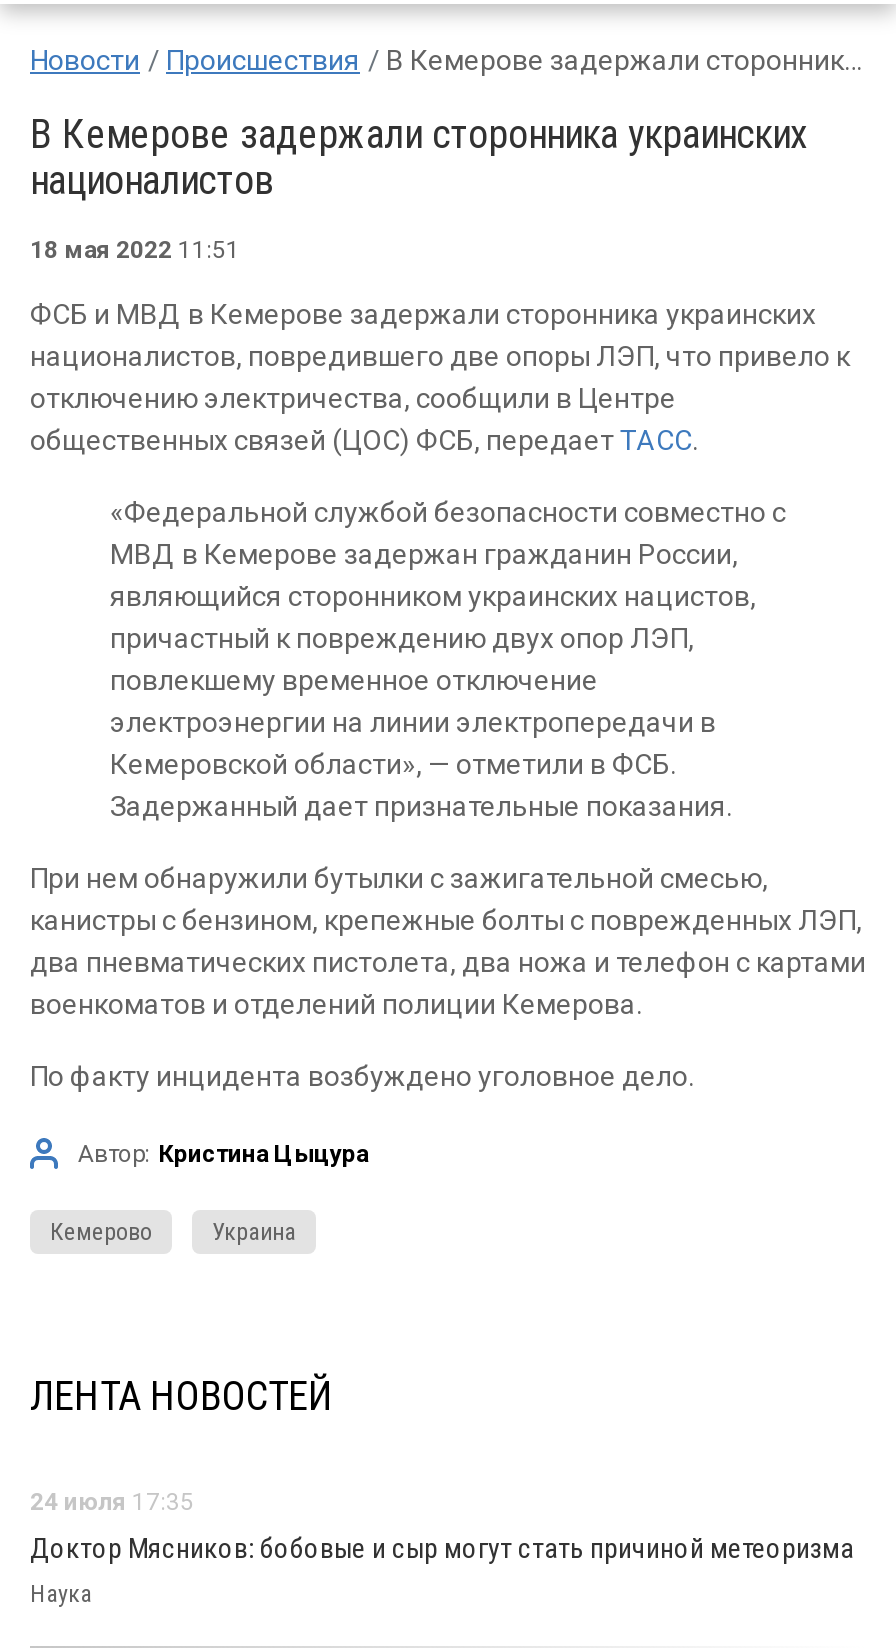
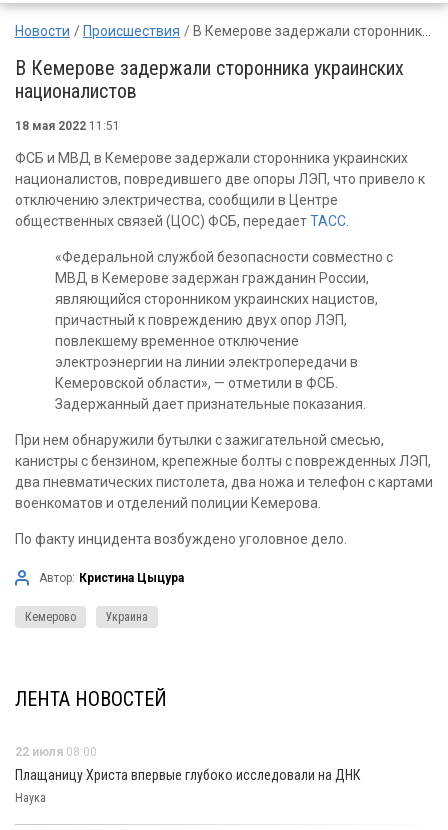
- 24 июля 17:35
+ 22 июля 08:00

- Доктор Мясников: бобовые и сыр могут стать причиной метеоризма
+ Плащаницу Христа впервые глубоко исследовали на ДНК
